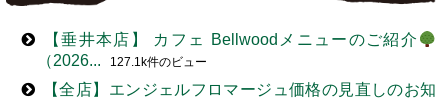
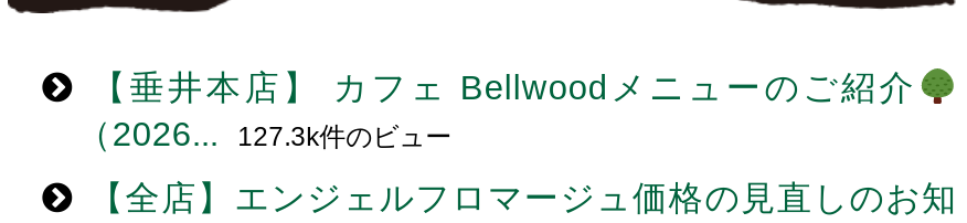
- （2026... 127.1k件のビュー
+ （2026... 127.3k件のビュー
